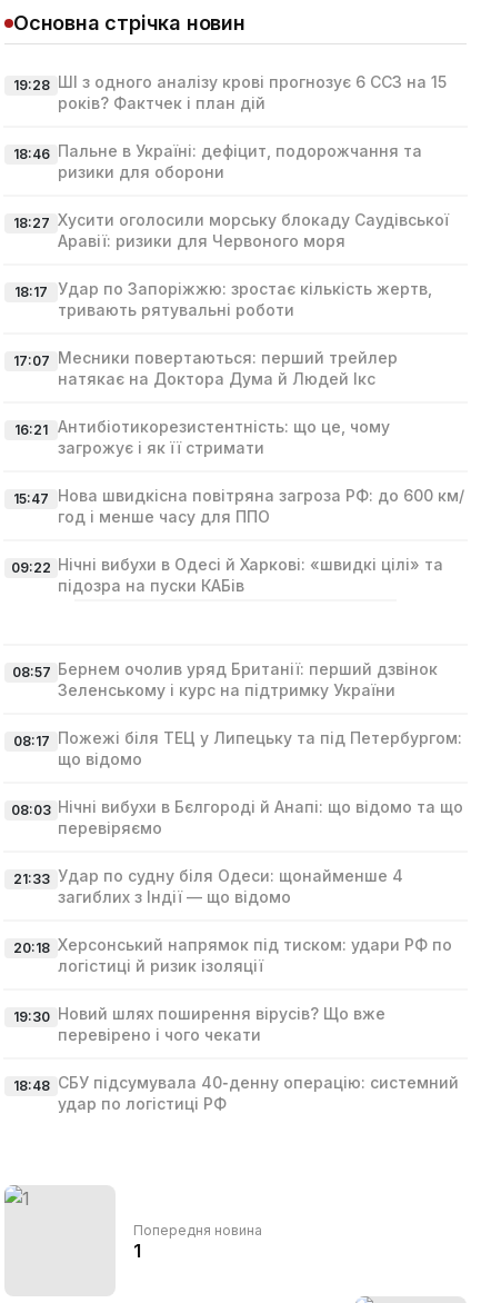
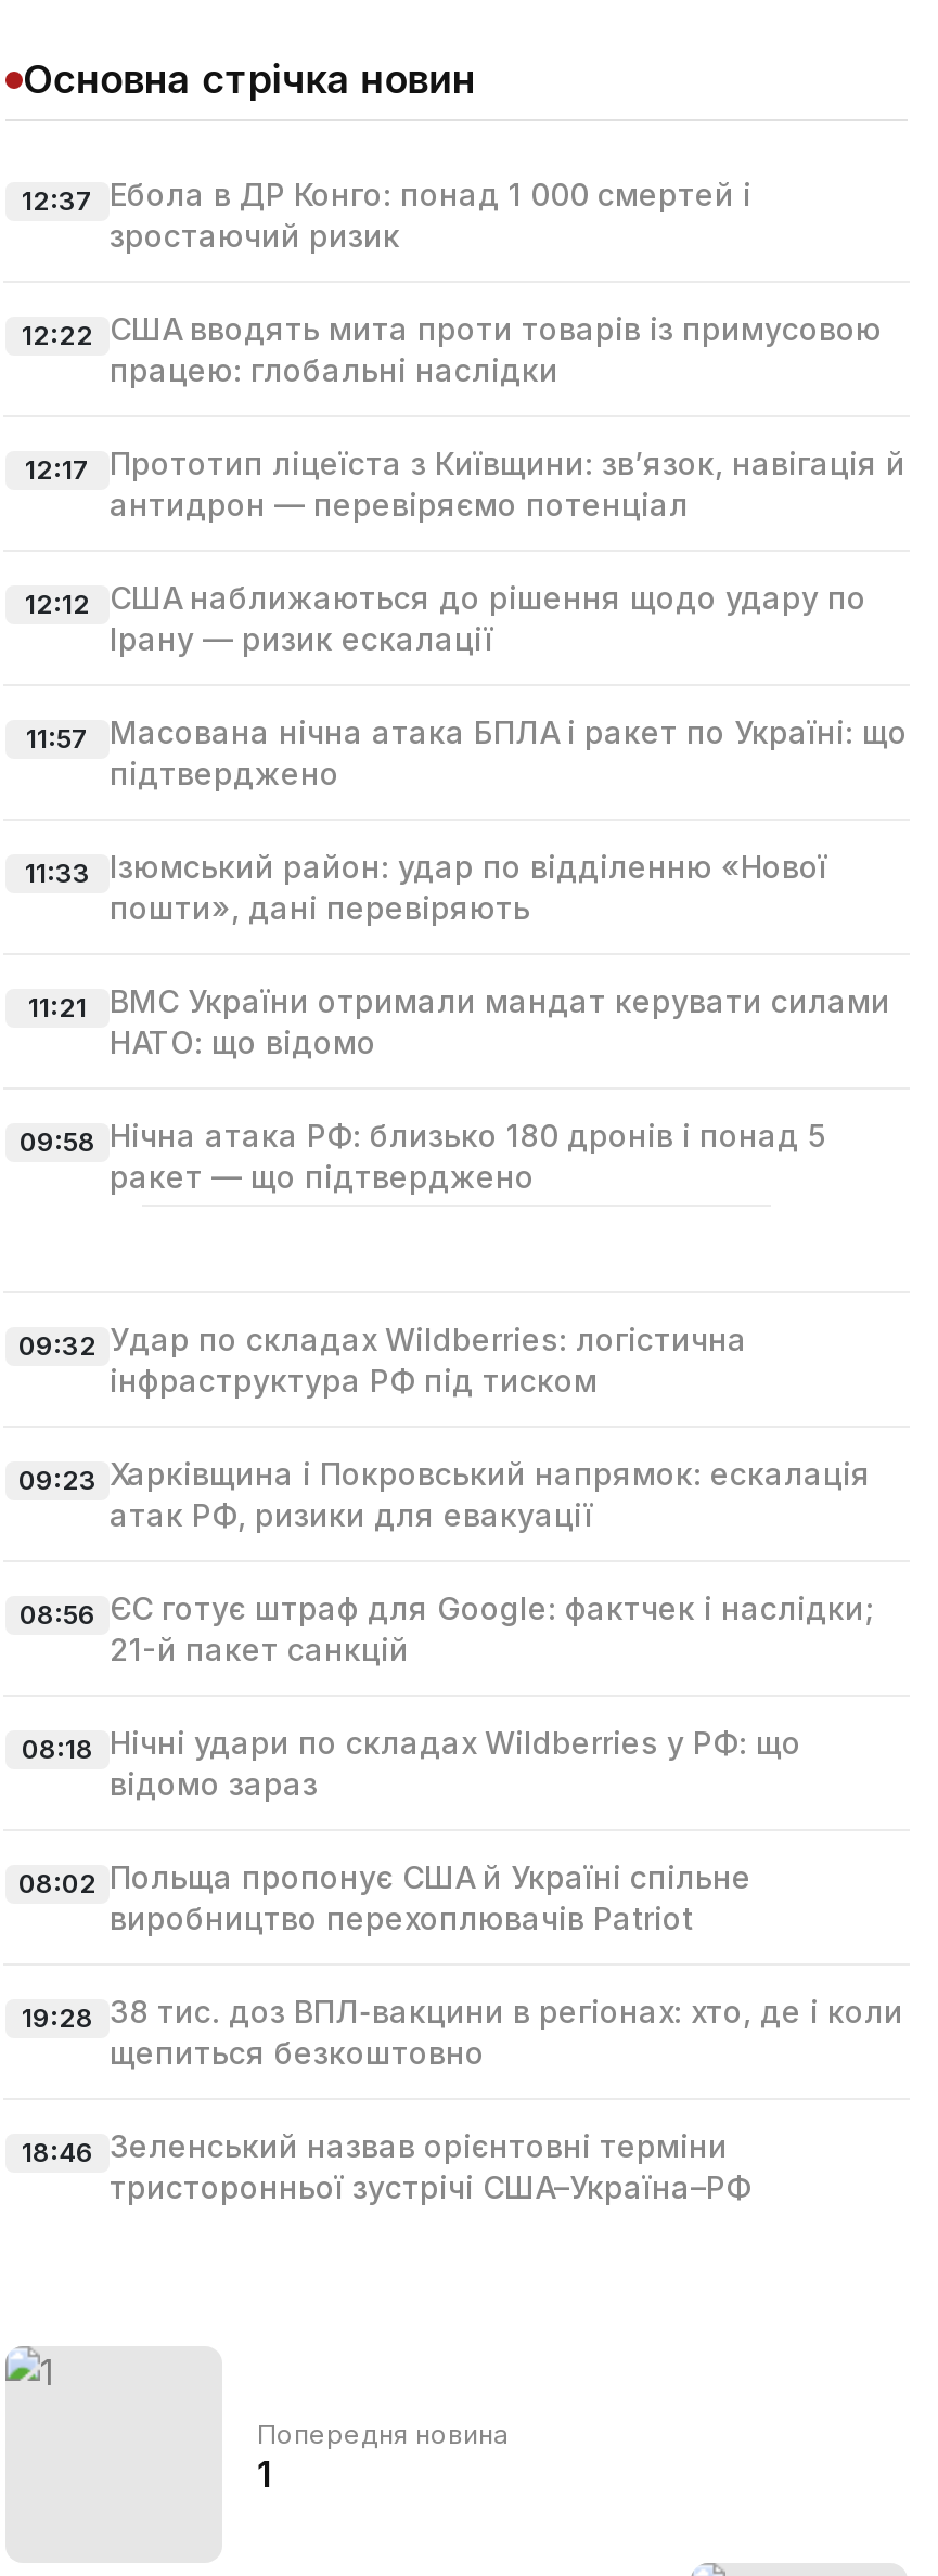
- 19:28 ШІ з одного аналізу крові прогнозує 6 ССЗ на 15
- років? Фактчек і план дій
+ 12:37 Ебола в ДР Конго: понад 1 000 смертей і
+ зростаючий ризик

- 18:46 Пальне в Україні: дефіцит, подорожчання та
- ризики для оборони
+ 12:22 США вводять мита проти товарів із примусовою
+ працею: глобальні наслідки

- 18:27 Хусити оголосили морську блокаду Саудівської
- Аравії: ризики для Червоного моря
+ 12:17 Прототип ліцеїста з Київщини: зв’язок, навігація й
+ антидрон — перевіряємо потенціал

- 18:17 Удар по Запоріжжю: зростає кількість жертв,
- тривають рятувальні роботи
+ 12:12 США наближаються до рішення щодо удару по
+ Ірану — ризик ескалації

- 17:07 Месники повертаються: перший трейлер
- натякає на Доктора Дума й Людей Ікс
+ 11:57
+ Масована нічна атака БПЛА і ракет по Україні: що
+ підтверджено

- 16:21 Антибіотикорезистентність: що це, чому
- загрожує і як її стримати
+ 11:33 Ізюмський район: удар по відділенню «Нової
+ пошти», дані перевіряють

- 15:47 Нова швидкісна повітряна загроза РФ: до 600 км/
- год і менше часу для ППО
+ 11:21
+ ВМС України отримали мандат керувати силами
+ НАТО: що відомо

- 09:22 Нічні вибухи в Одесі й Харкові: «швидкі цілі» та
- підозра на пуски КАБів
+ 09:58 Нічна атака РФ: близько 180 дронів і понад 5
+ ракет — що підтверджено

- 08:57 Бернем очолив уряд Британії: перший дзвінок
- Зеленському і курс на підтримку України
+ 09:32 Удар по складах Wildberries: логістична
+ інфраструктура РФ під тиском

- 08:17 Пожежі біля ТЕЦ у Липецьку та під Петербургом:
- що відомо
+ 09:23 Харківщина і Покровський напрямок: ескалація
+ атак РФ, ризики для евакуації

- 08:03 Нічні вибухи в Бєлгороді й Анапі: що відомо та що
- перевіряємо
+ 08:56 ЄС готує штраф для Google: фактчек і наслідки;
+ 21-й пакет санкцій

- 21:33 Удар по судну біля Одеси: щонайменше 4
- загиблих з Індії — що відомо
+ 08:18 Нічні удари по складах Wildberries у РФ: що
+ відомо зараз

- 20:18 Херсонський напрямок під тиском: удари РФ по
- логістиці й ризик ізоляції
+ 08:02 Польща пропонує США й Україні спільне
+ виробництво перехоплювачів Patriot

- 19:30 Новий шлях поширення вірусів? Що вже
- перевірено і чого чекати
+ 19:28 38 тис. доз ВПЛ‑вакцини в регіонах: хто, де і коли
+ щепиться безкоштовно

- 18:48 СБУ підсумувала 40‑денну операцію: системний
- удар по логістиці РФ
+ 18:46 Зеленський назвав орієнтовні терміни
+ тристоронньої зустрічі США–Україна–РФ
